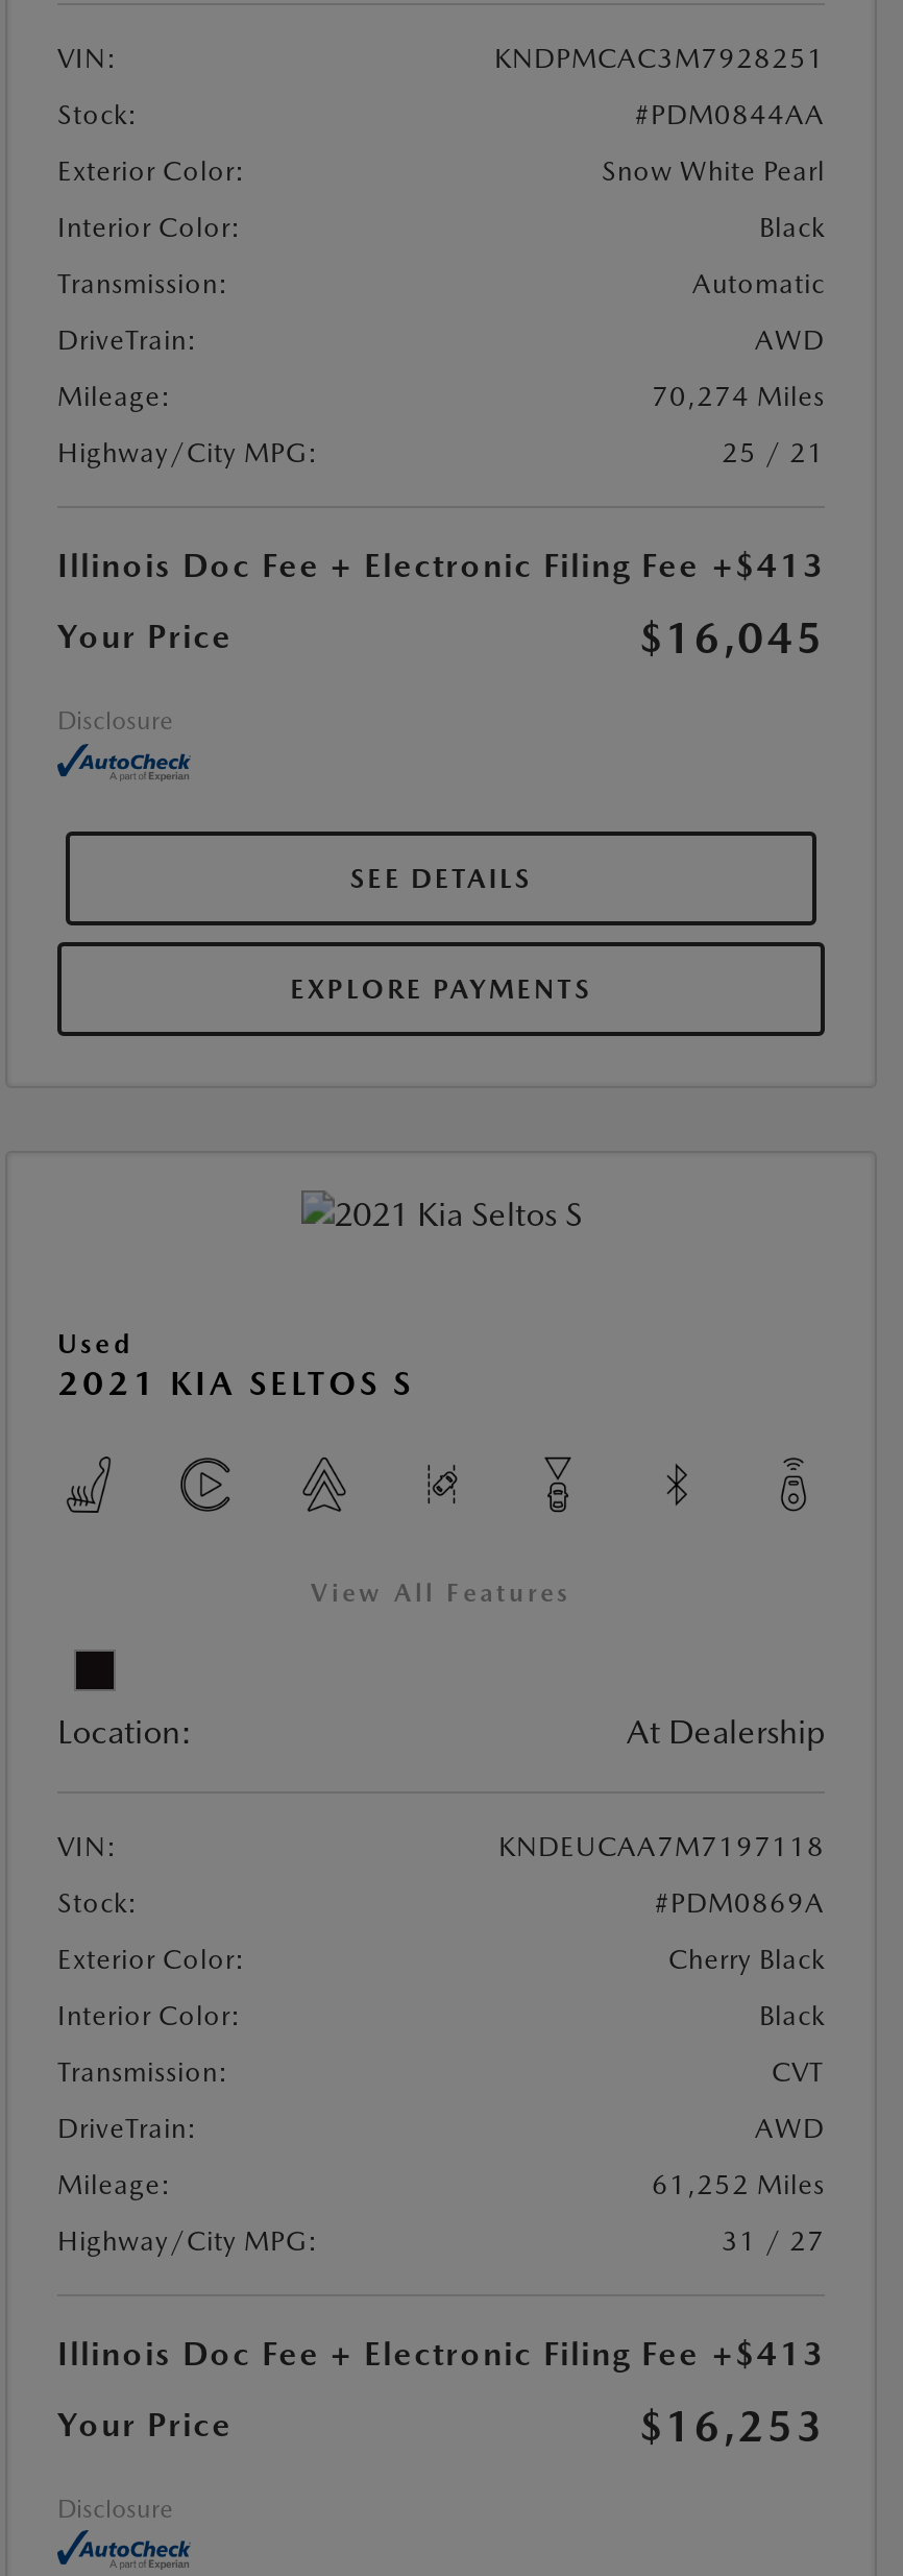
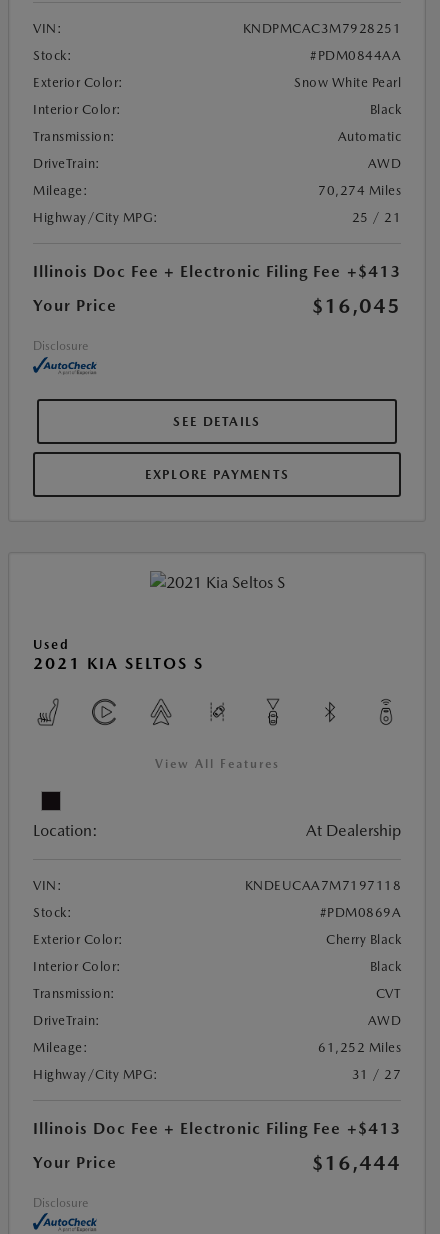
- $16,253
+ $16,444
